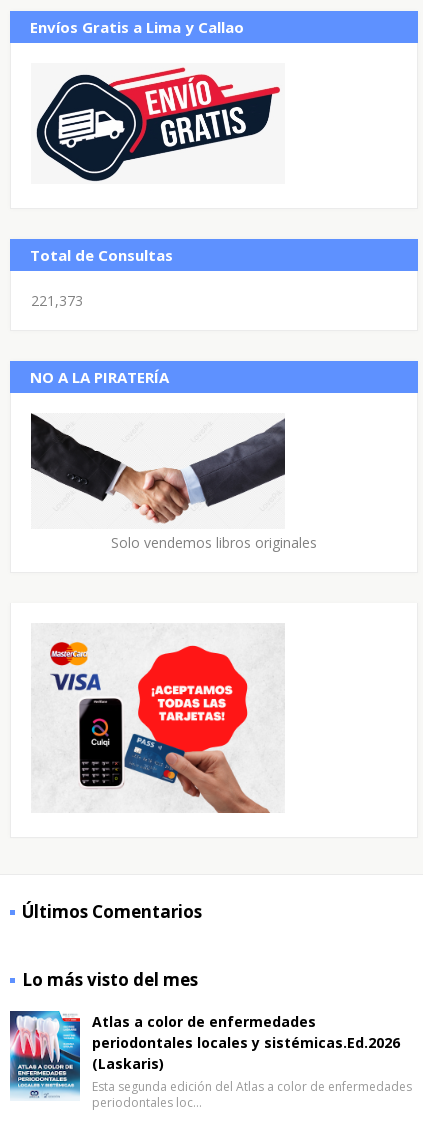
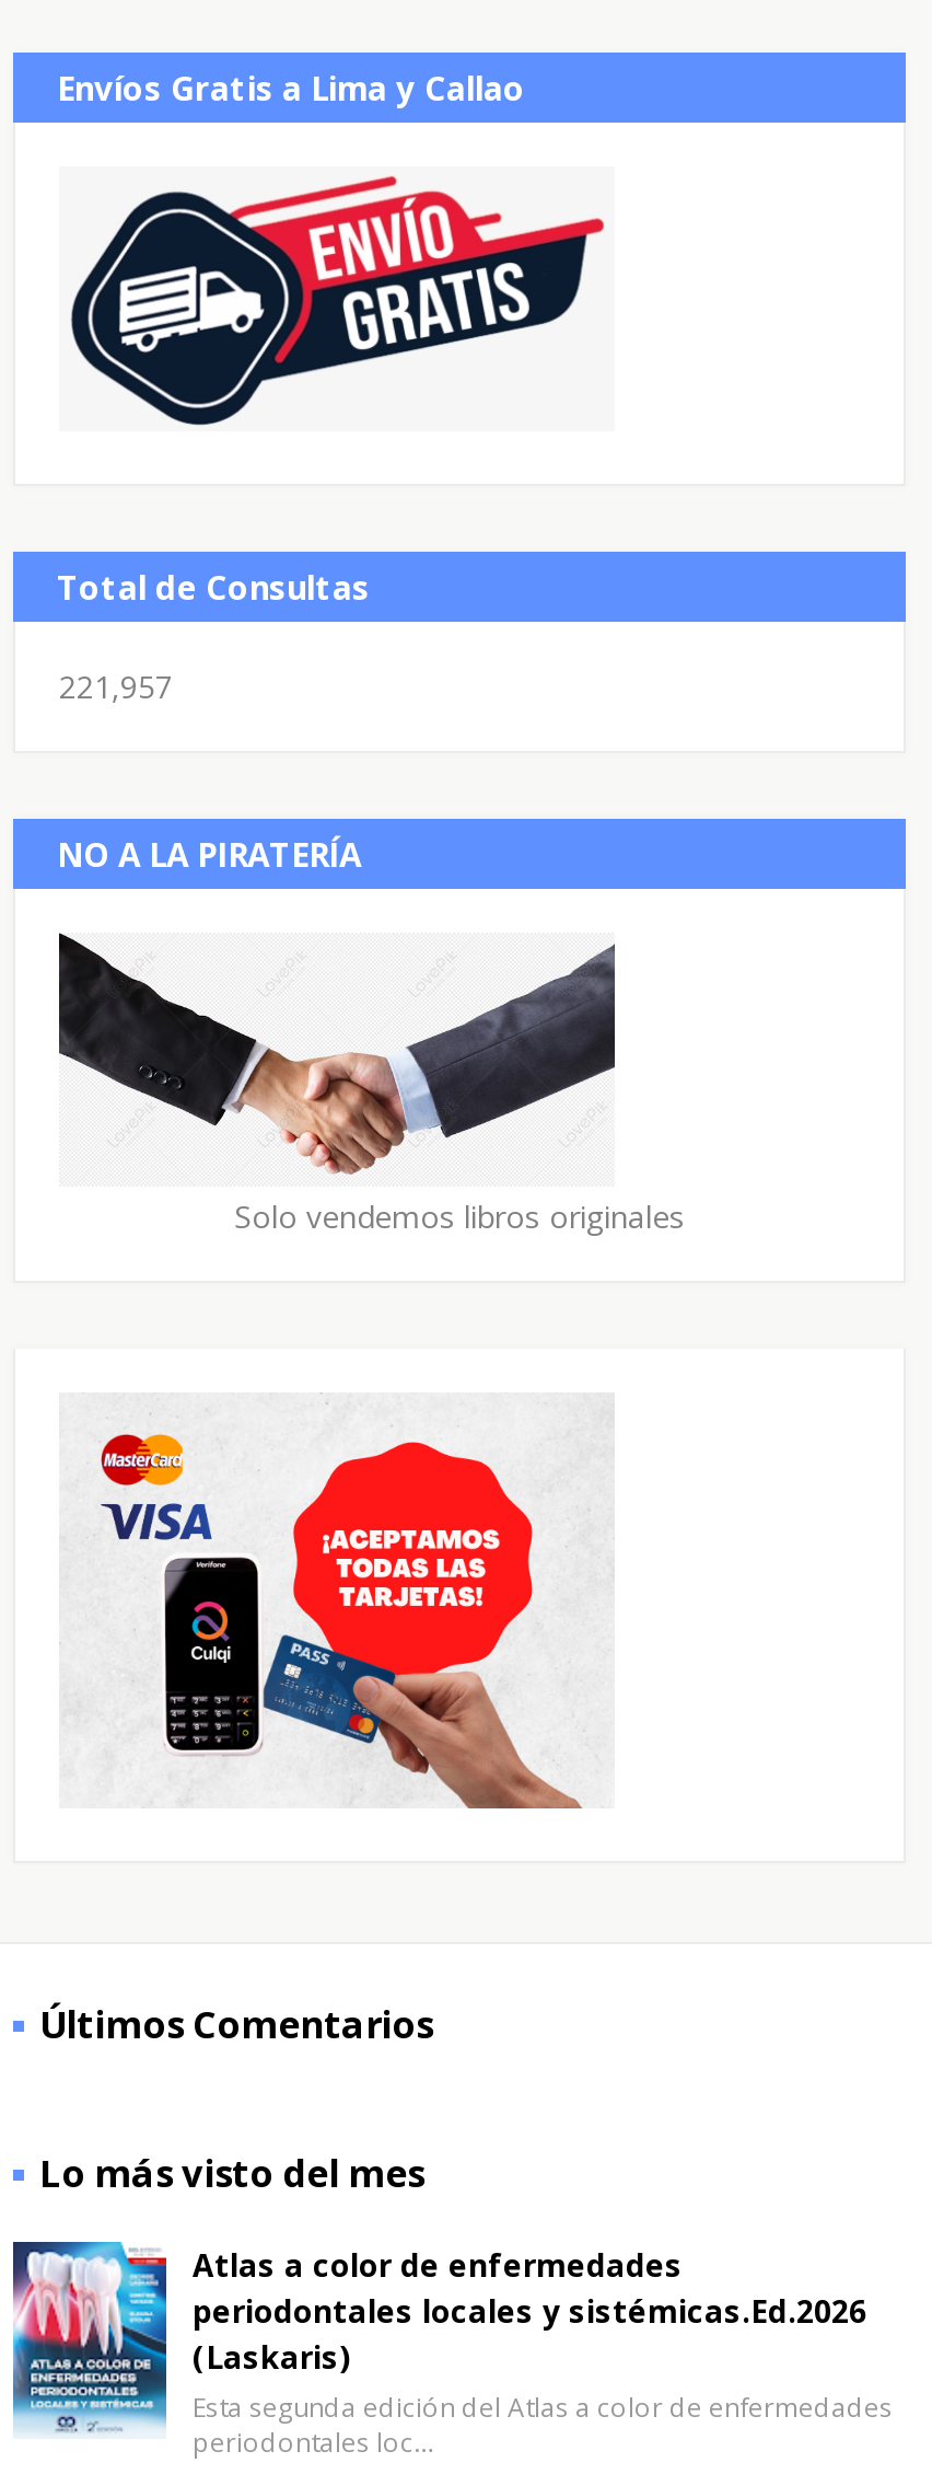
- 221,373
+ 221,957
